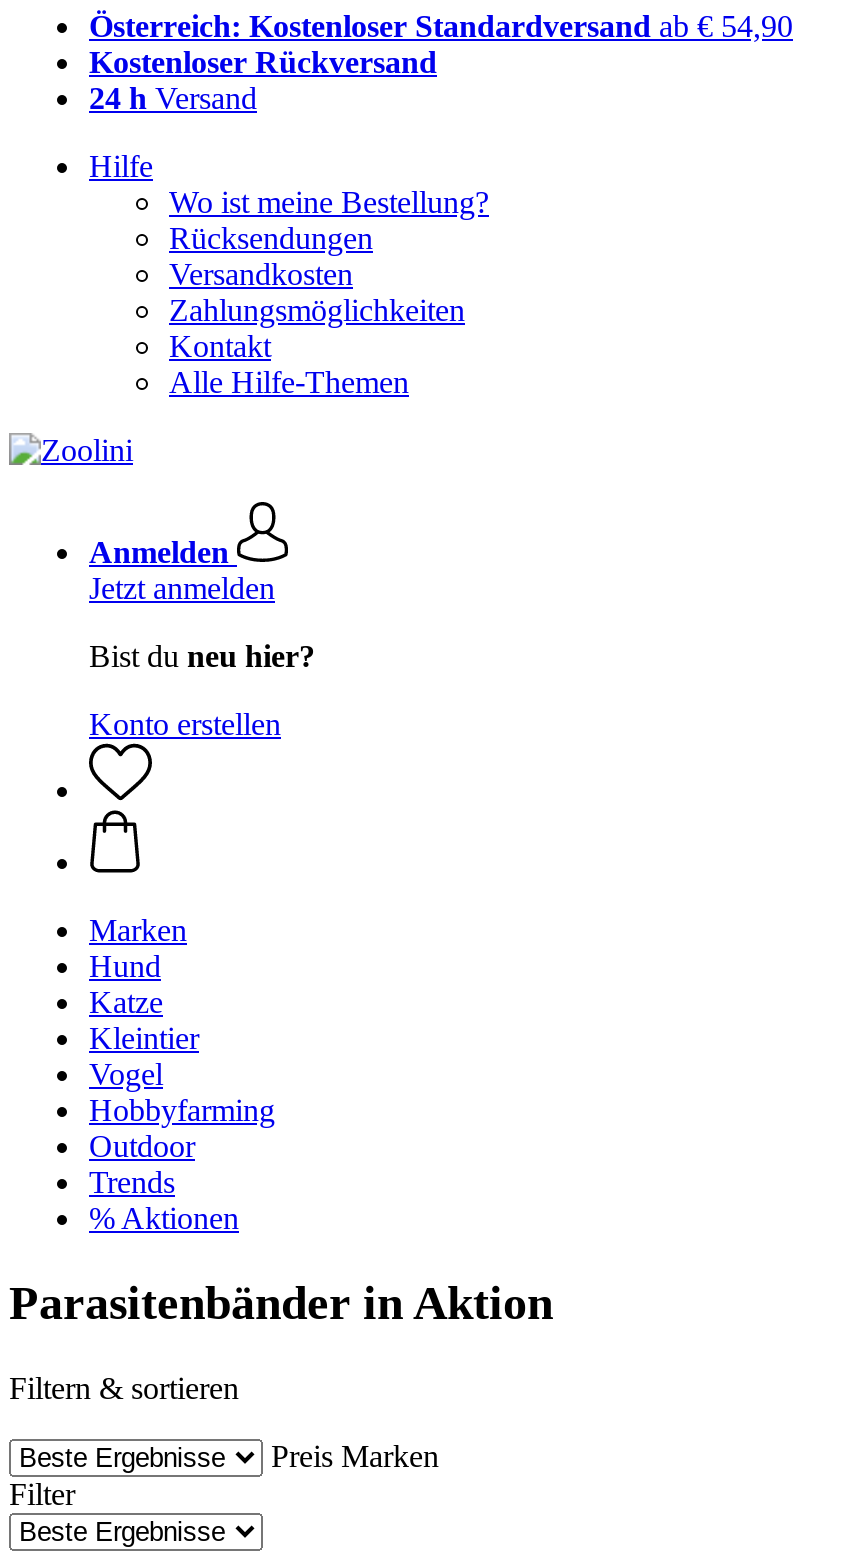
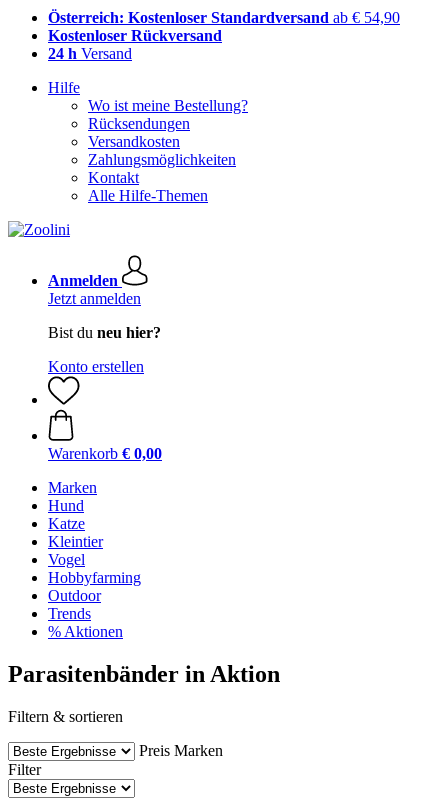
+ Warenkorb € 0,00
